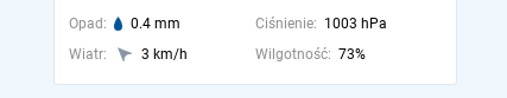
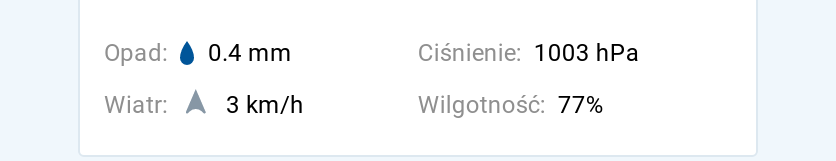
- Wilgotność: 73%
+ Wilgotność: 77%
